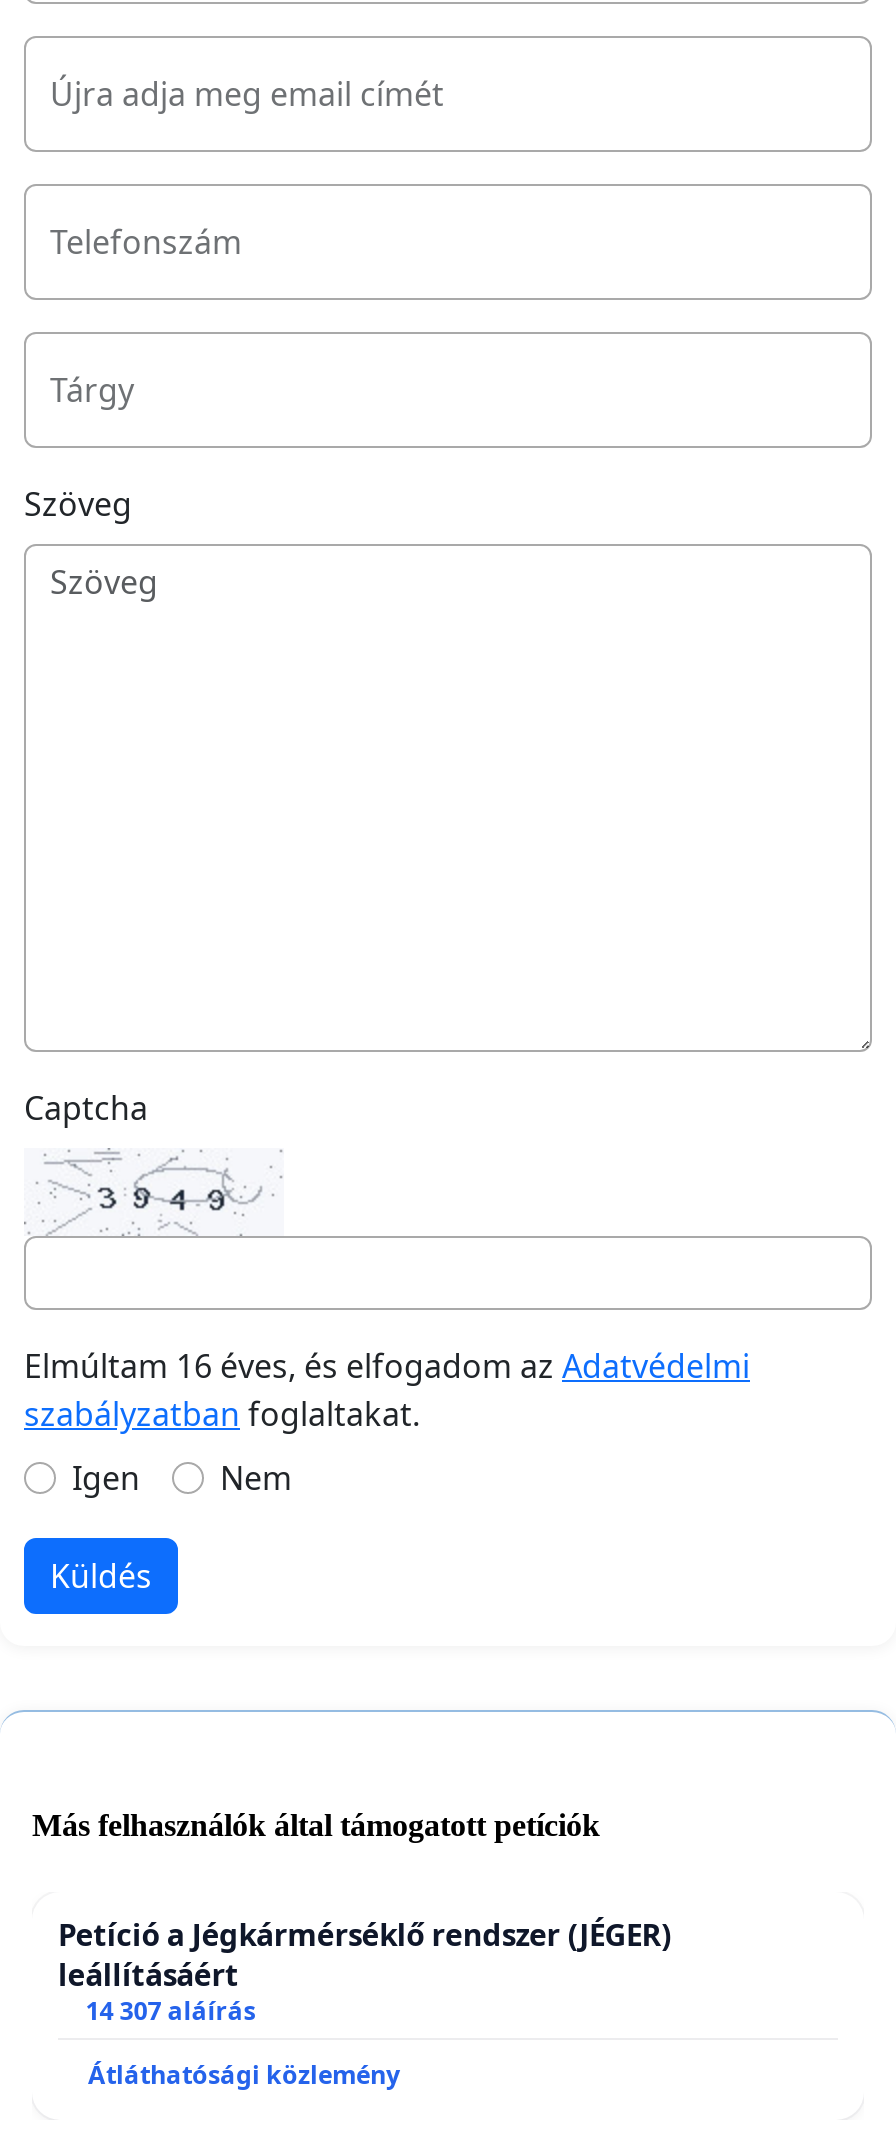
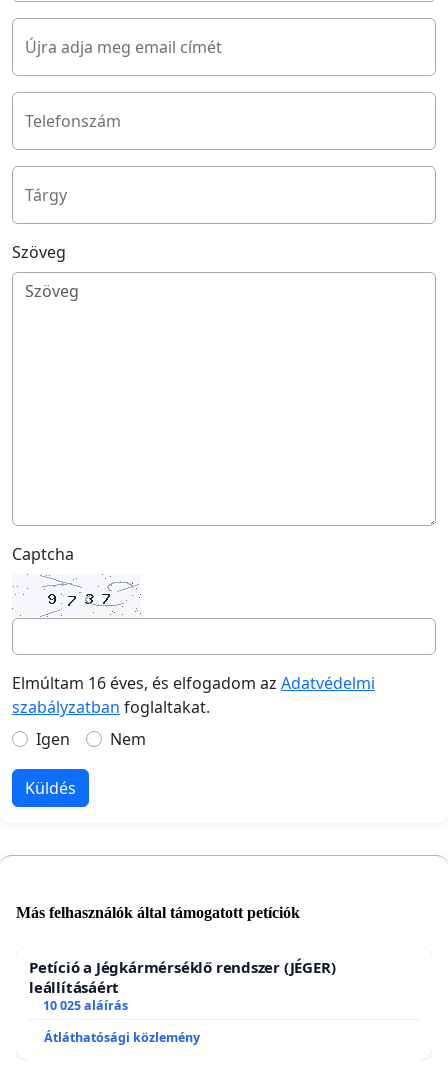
- [image]
+ [image]

- 14 307 aláírás
+ 10 025 aláírás
